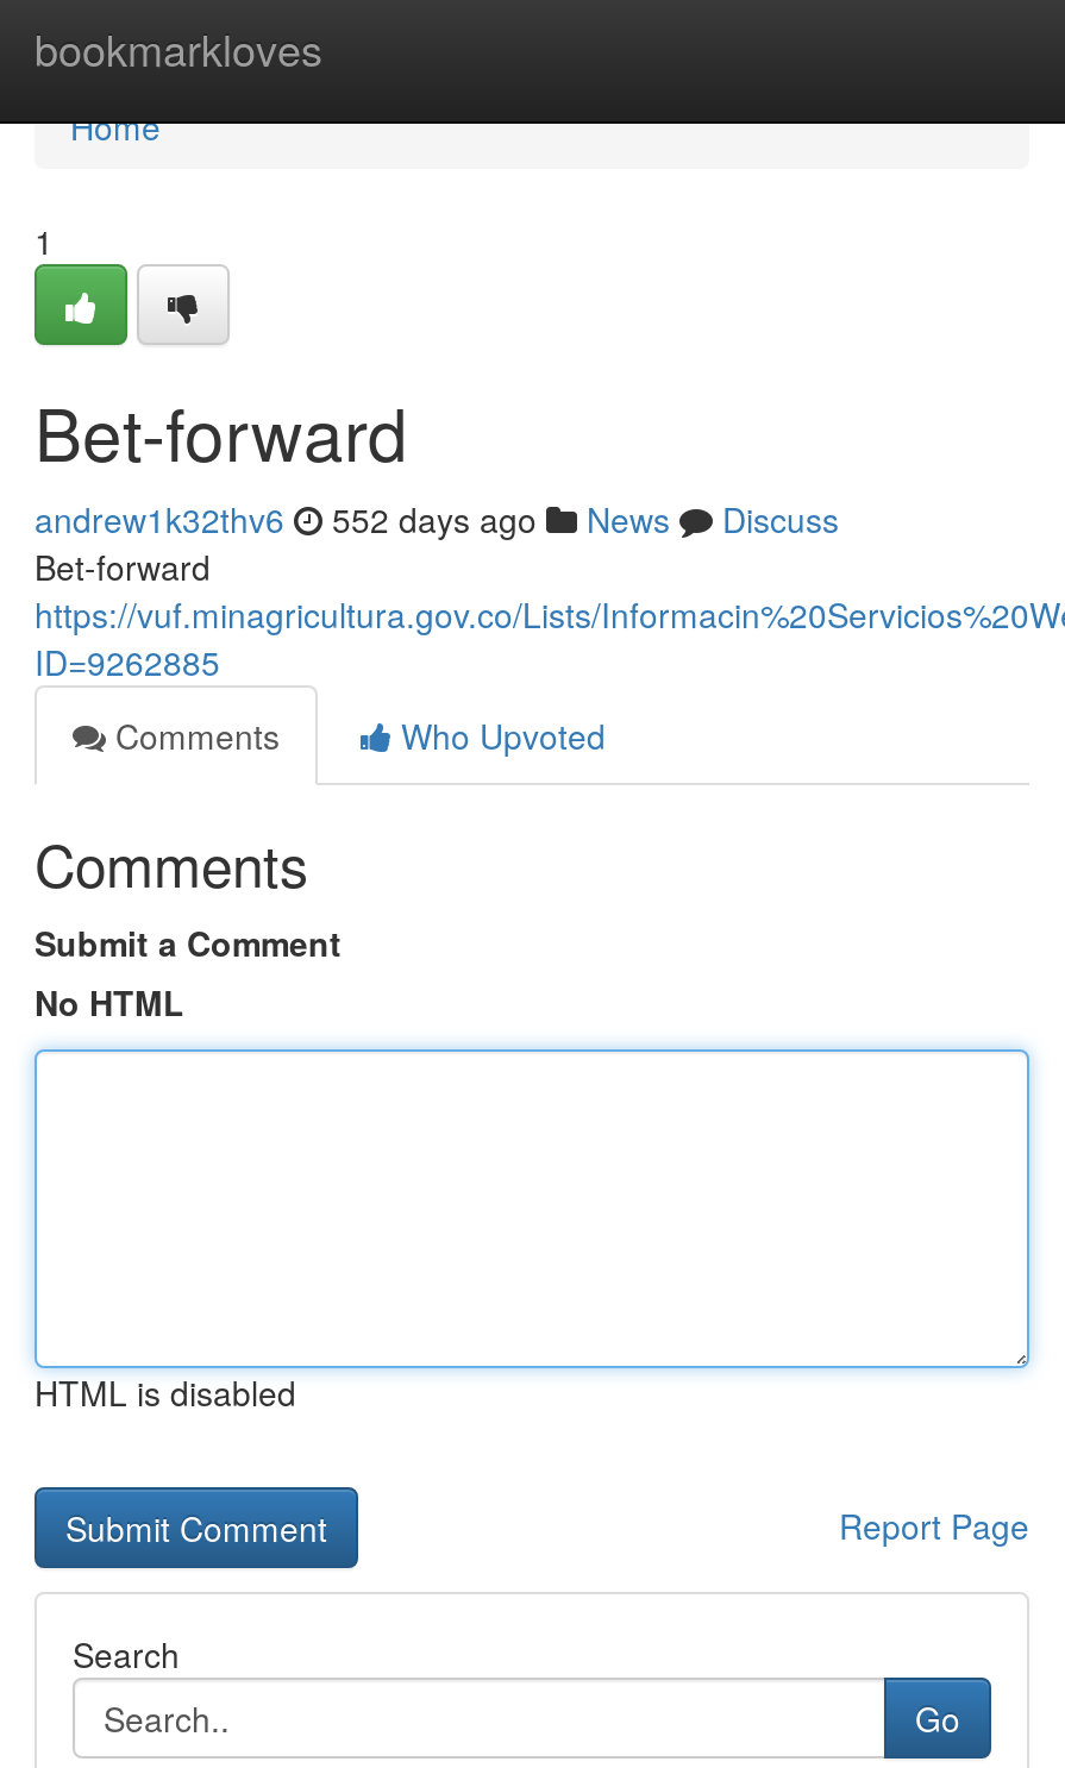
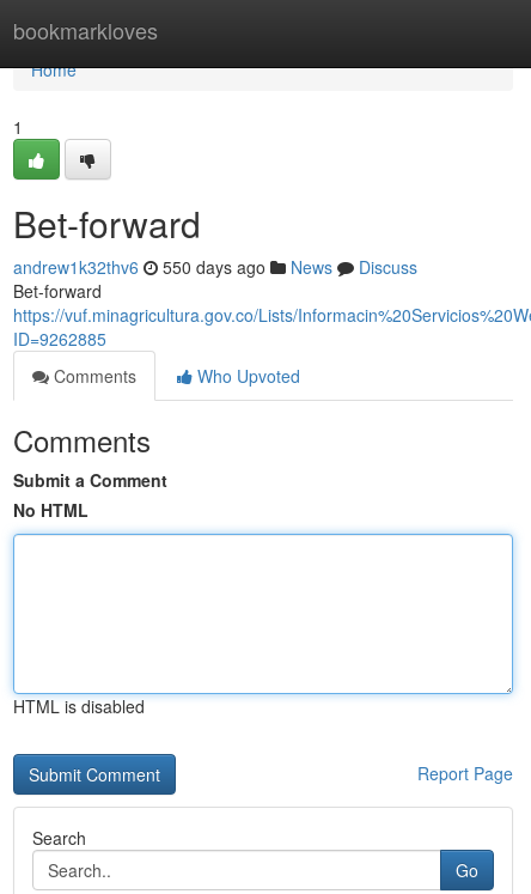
- andrew1k32thv6 552 days ago News Discuss
+ andrew1k32thv6 550 days ago News Discuss
